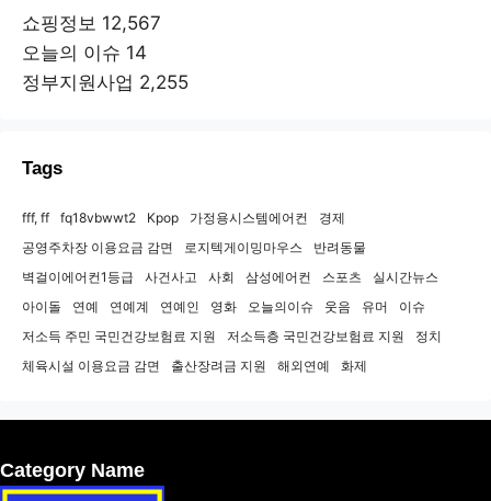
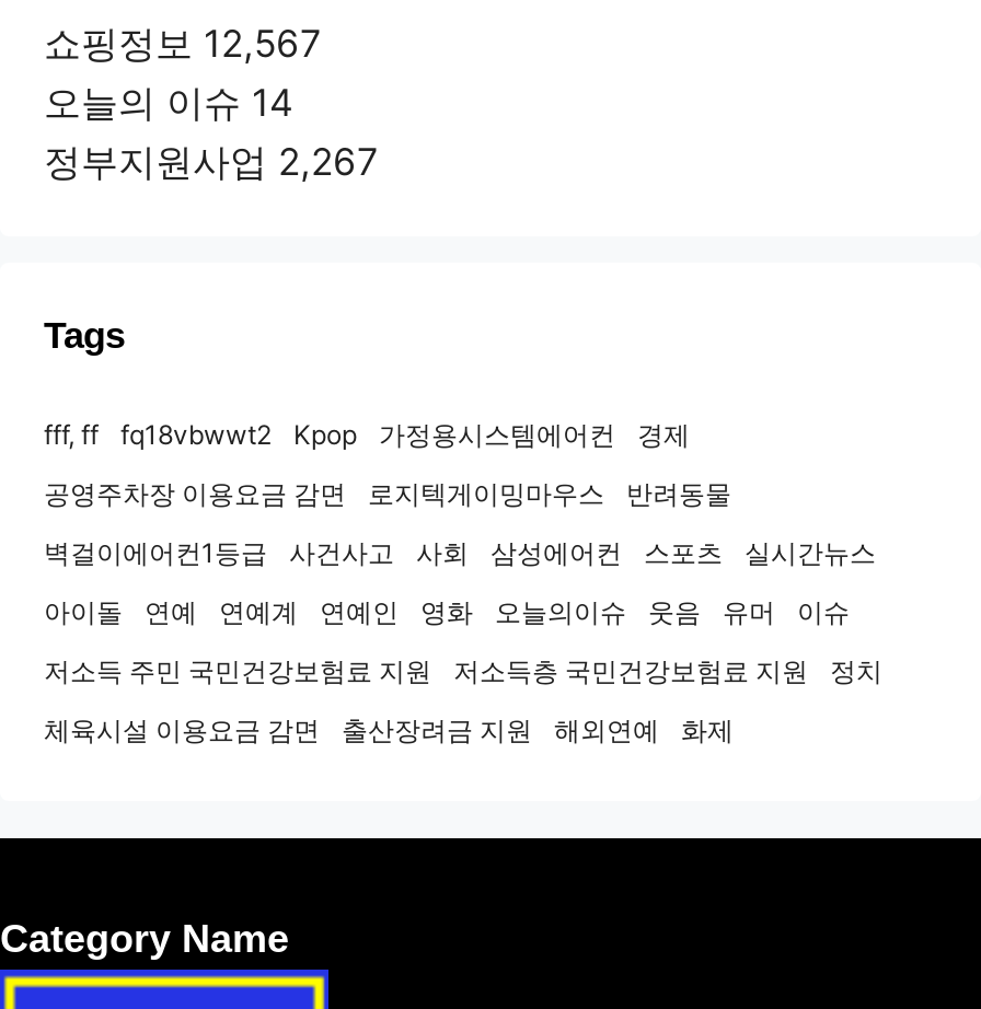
- 정부지원사업 2,255
+ 정부지원사업 2,267
